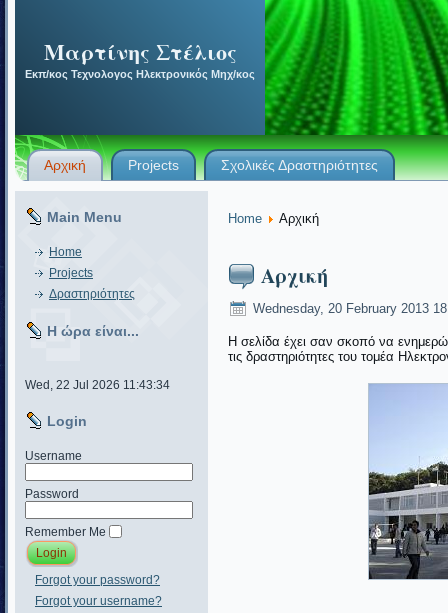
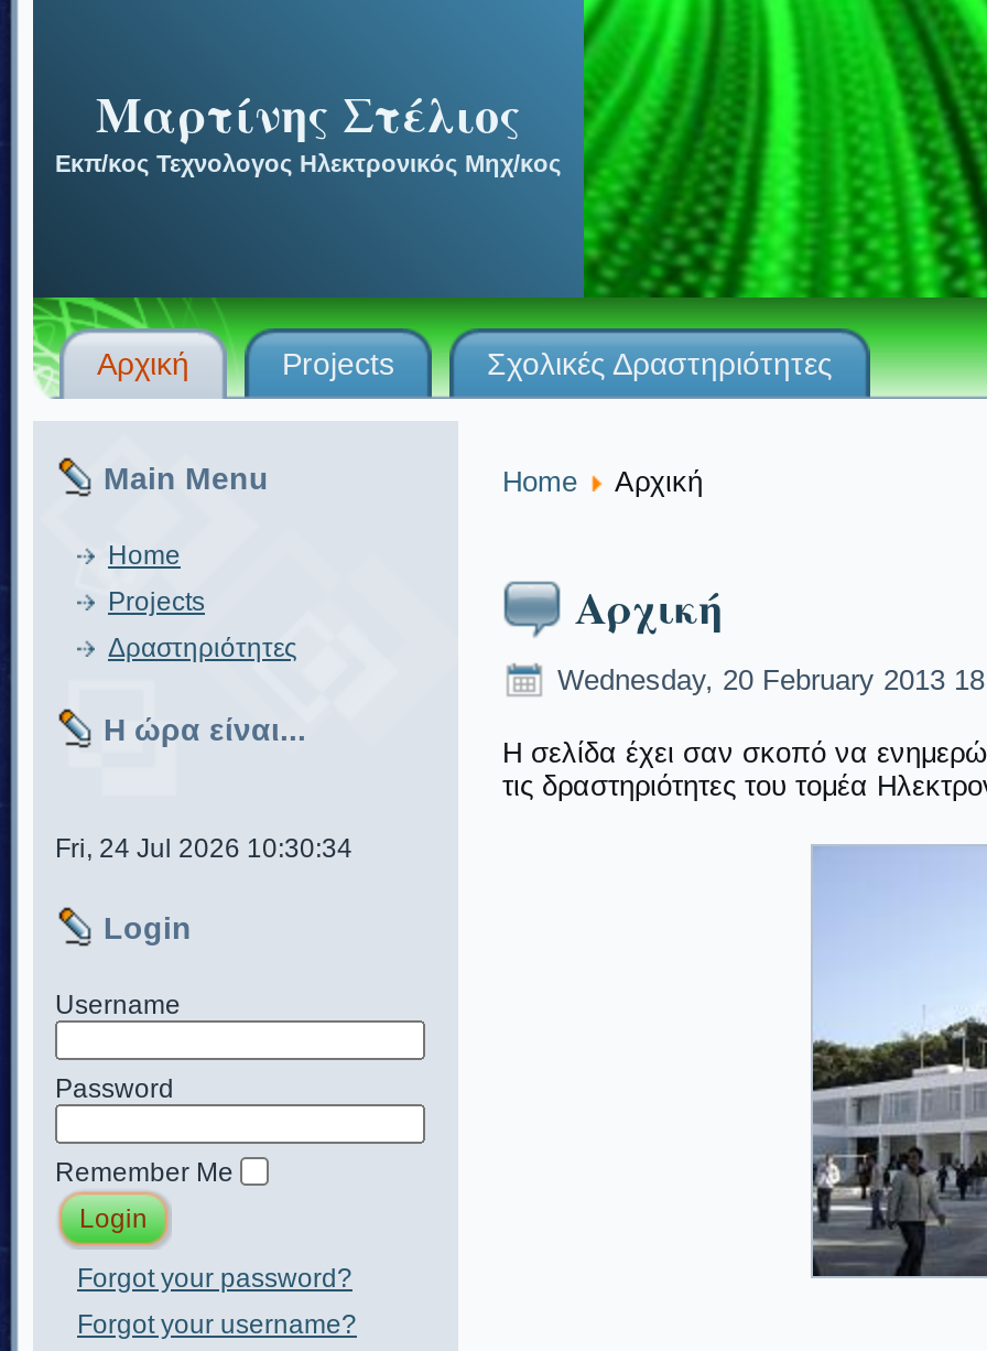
- Wed, 22 Jul 2026 11:43:34
+ Fri, 24 Jul 2026 10:30:34
